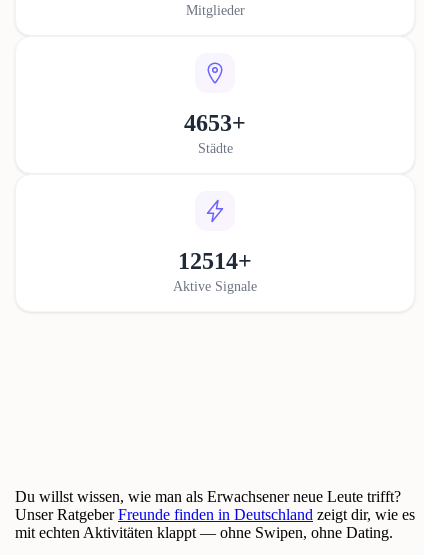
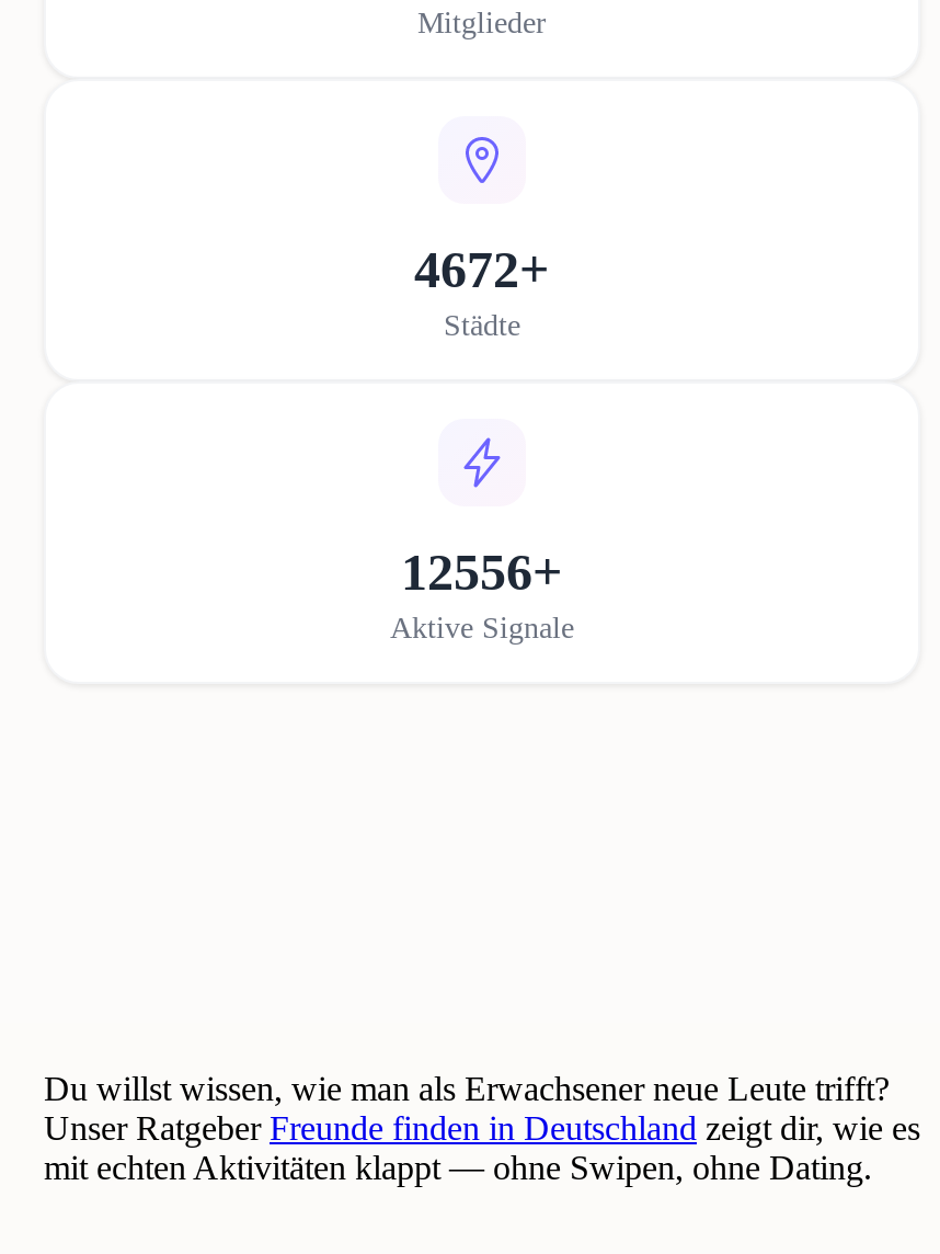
- 4653+
+ 4672+

- 12514+
+ 12556+
